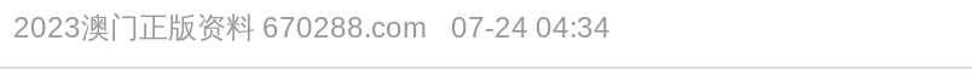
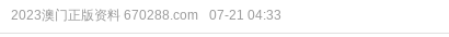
- 2023澳门正版资料 670288.com 07-24 04:34
+ 2023澳门正版资料 670288.com 07-21 04:33
